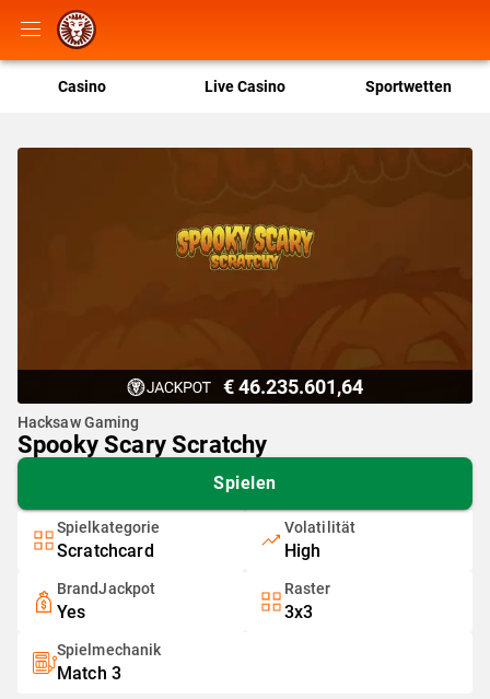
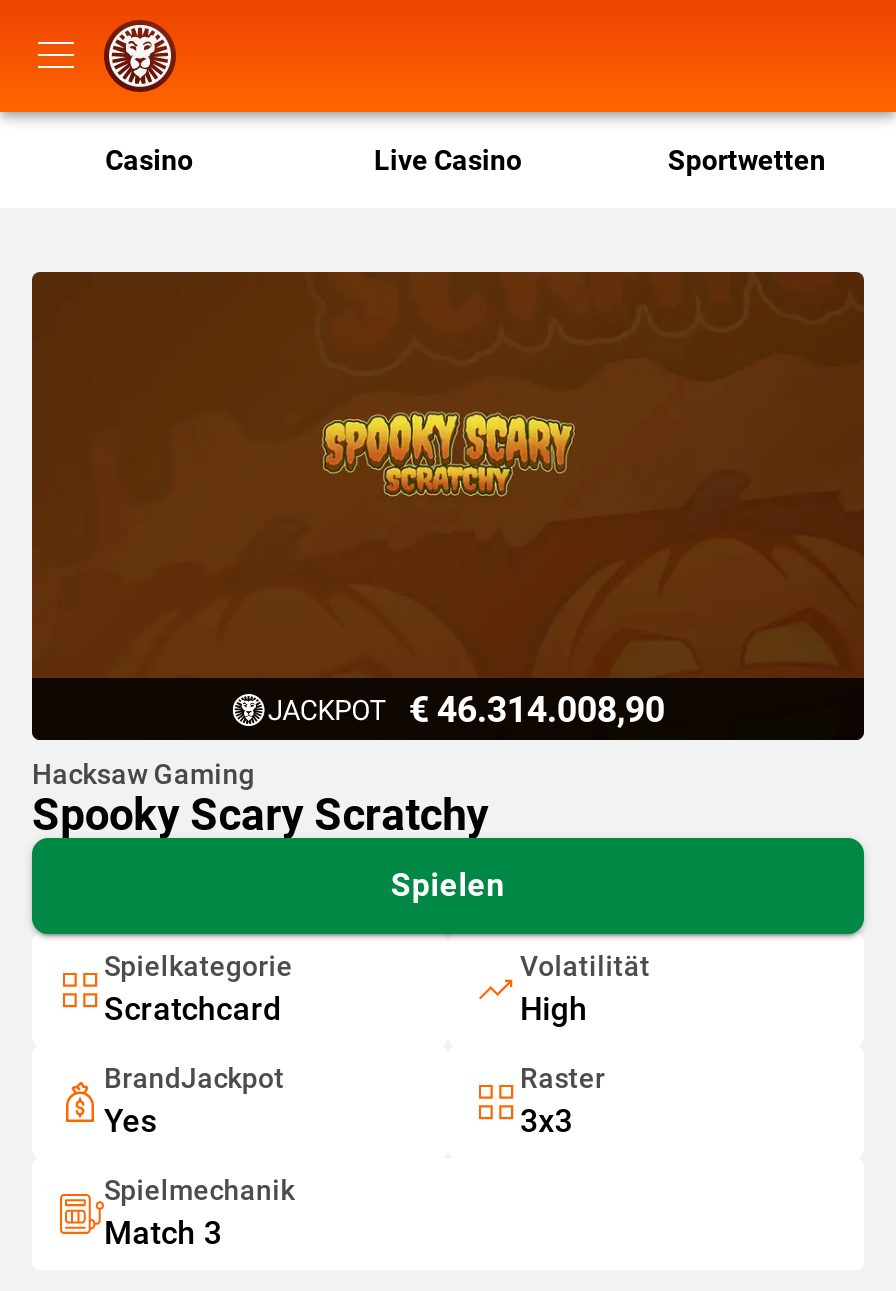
- € 46.235.601,64
+ € 46.314.008,90
